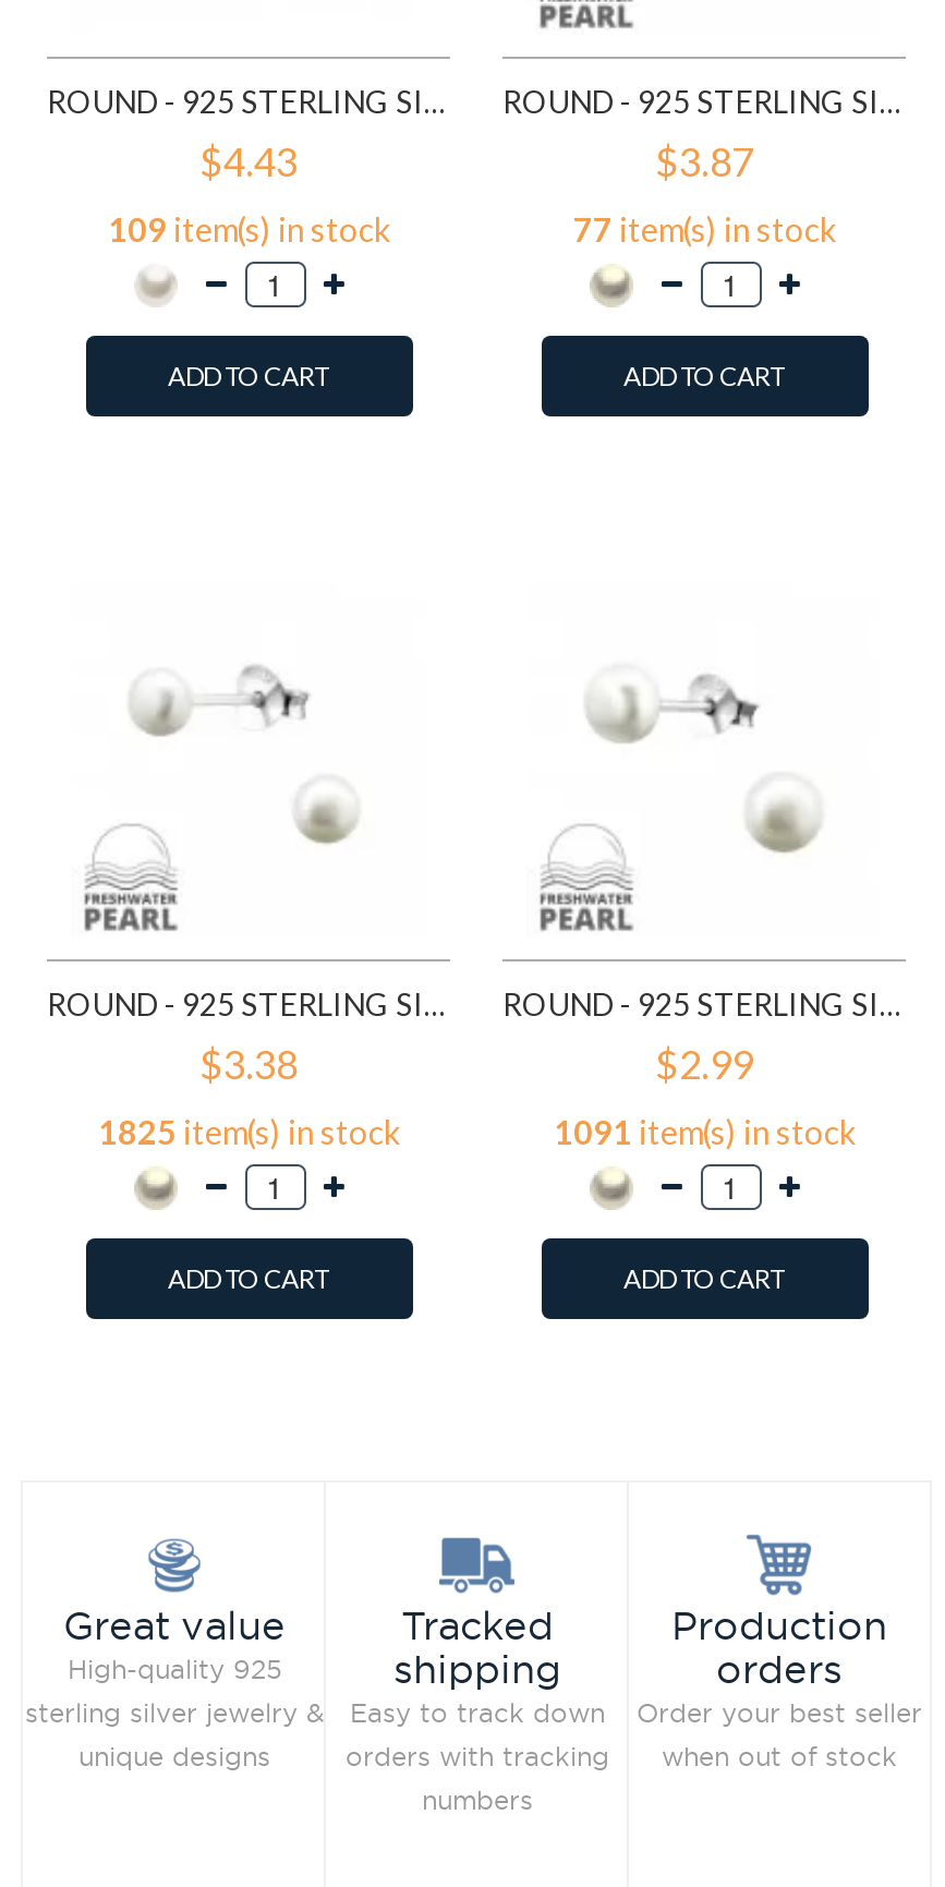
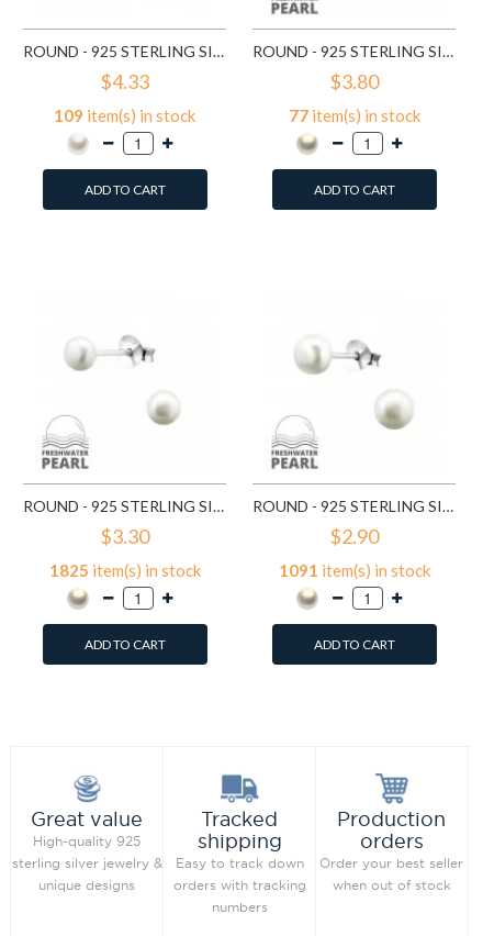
- $4.43
+ $4.33

- $3.87
+ $3.80

- $3.38
+ $3.30

- $2.99
+ $2.90
